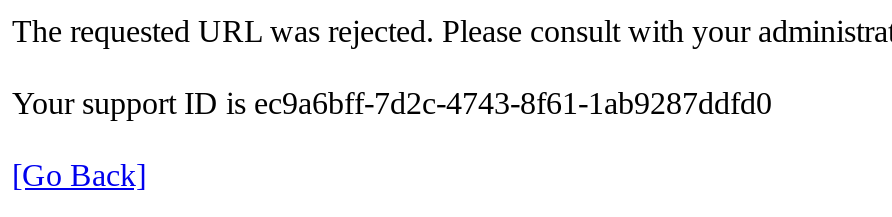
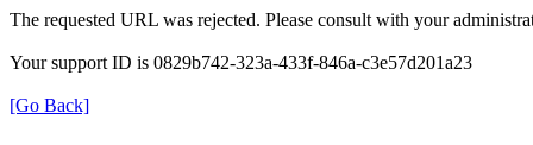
- Your support ID is ec9a6bff-7d2c-4743-8f61-1ab9287ddfd0
+ Your support ID is 0829b742-323a-433f-846a-c3e57d201a23
